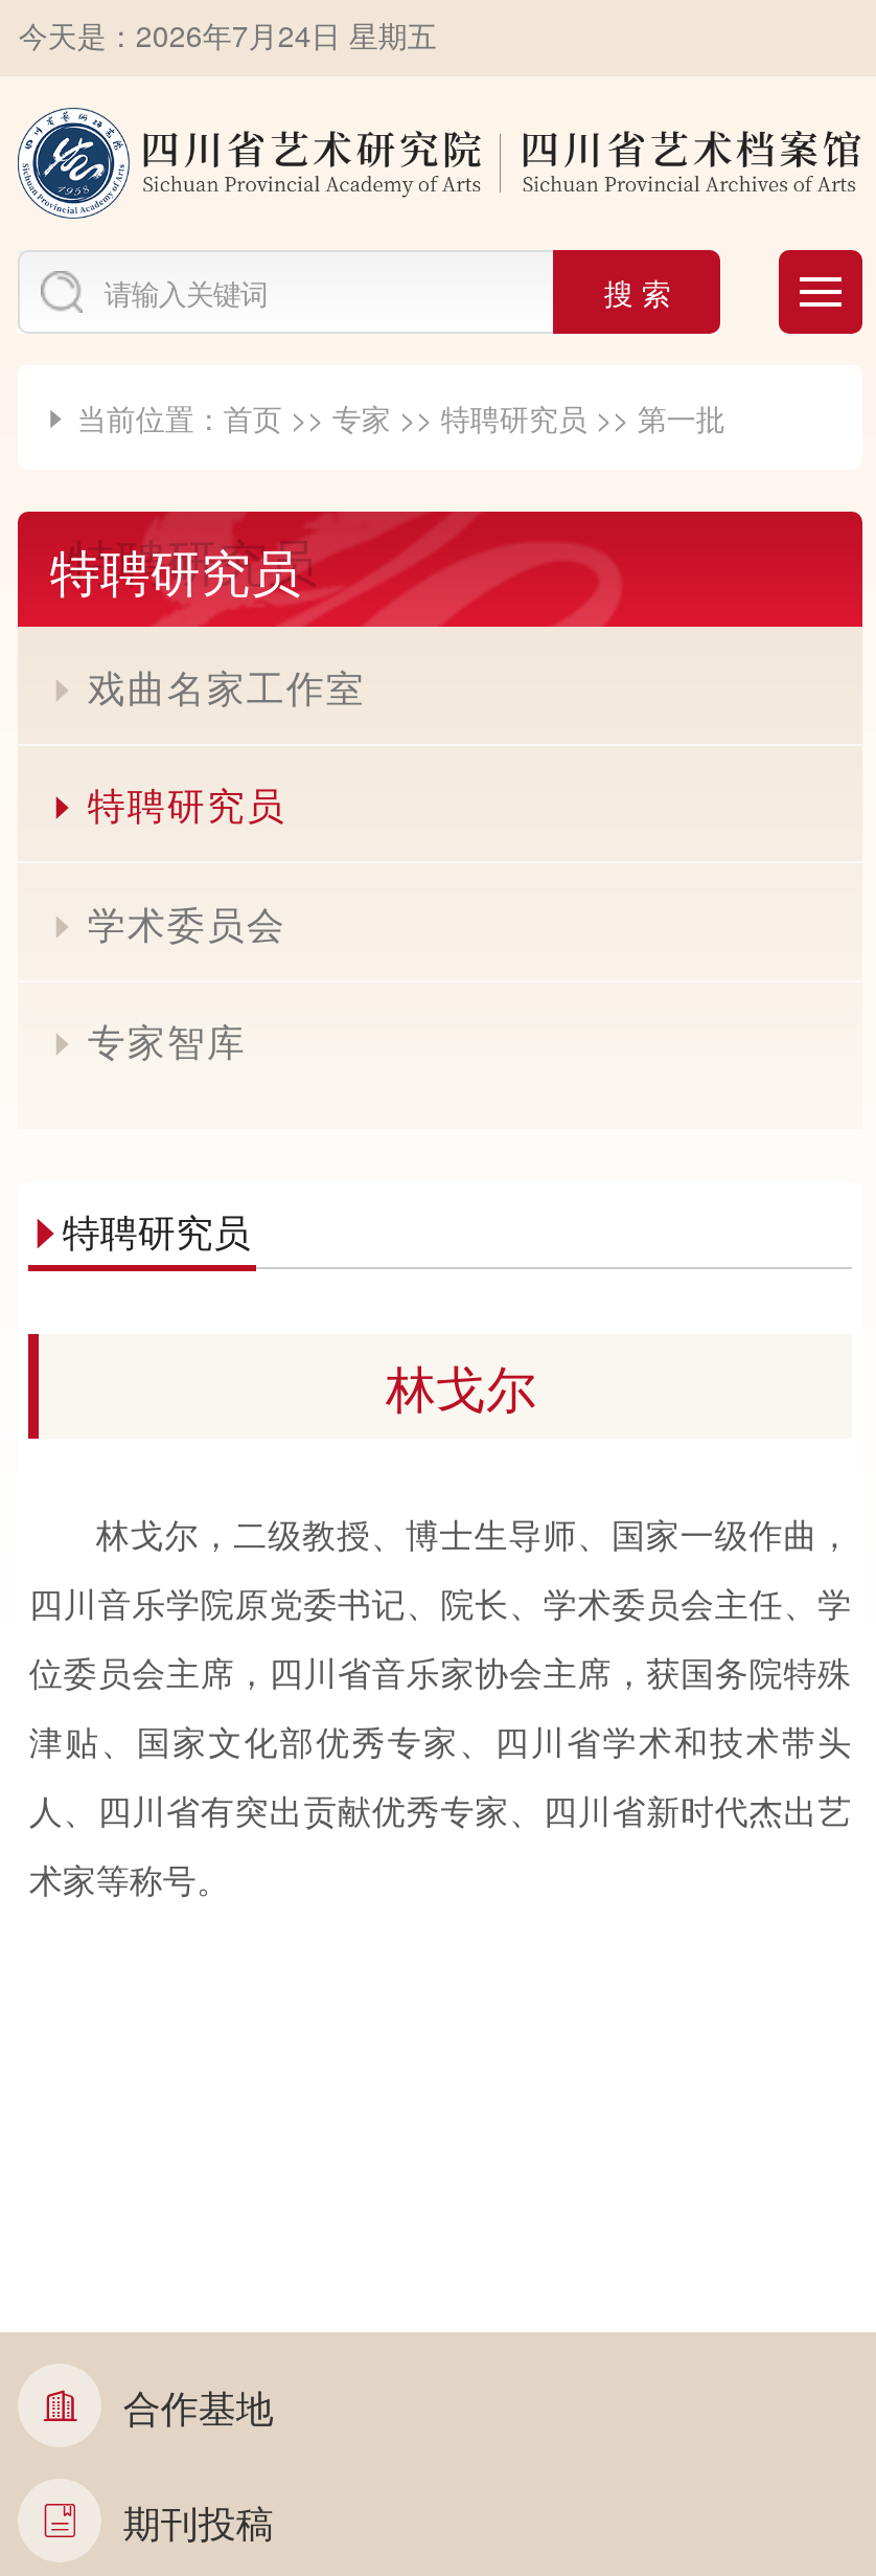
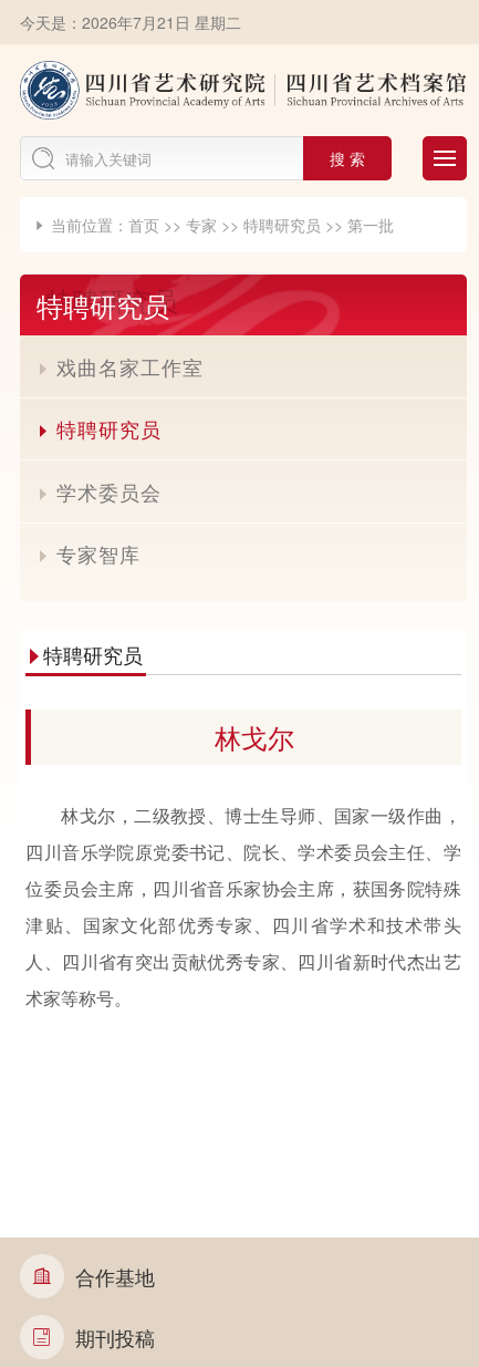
- 今天是：2026年7月24日 星期五
+ 今天是：2026年7月21日 星期二
